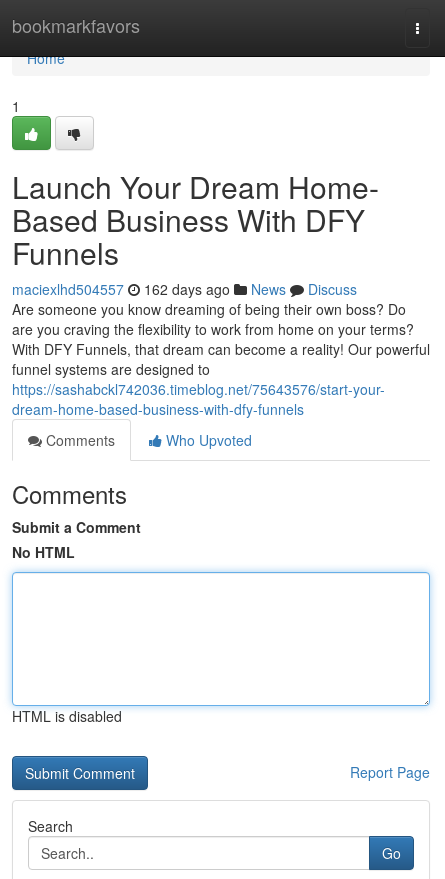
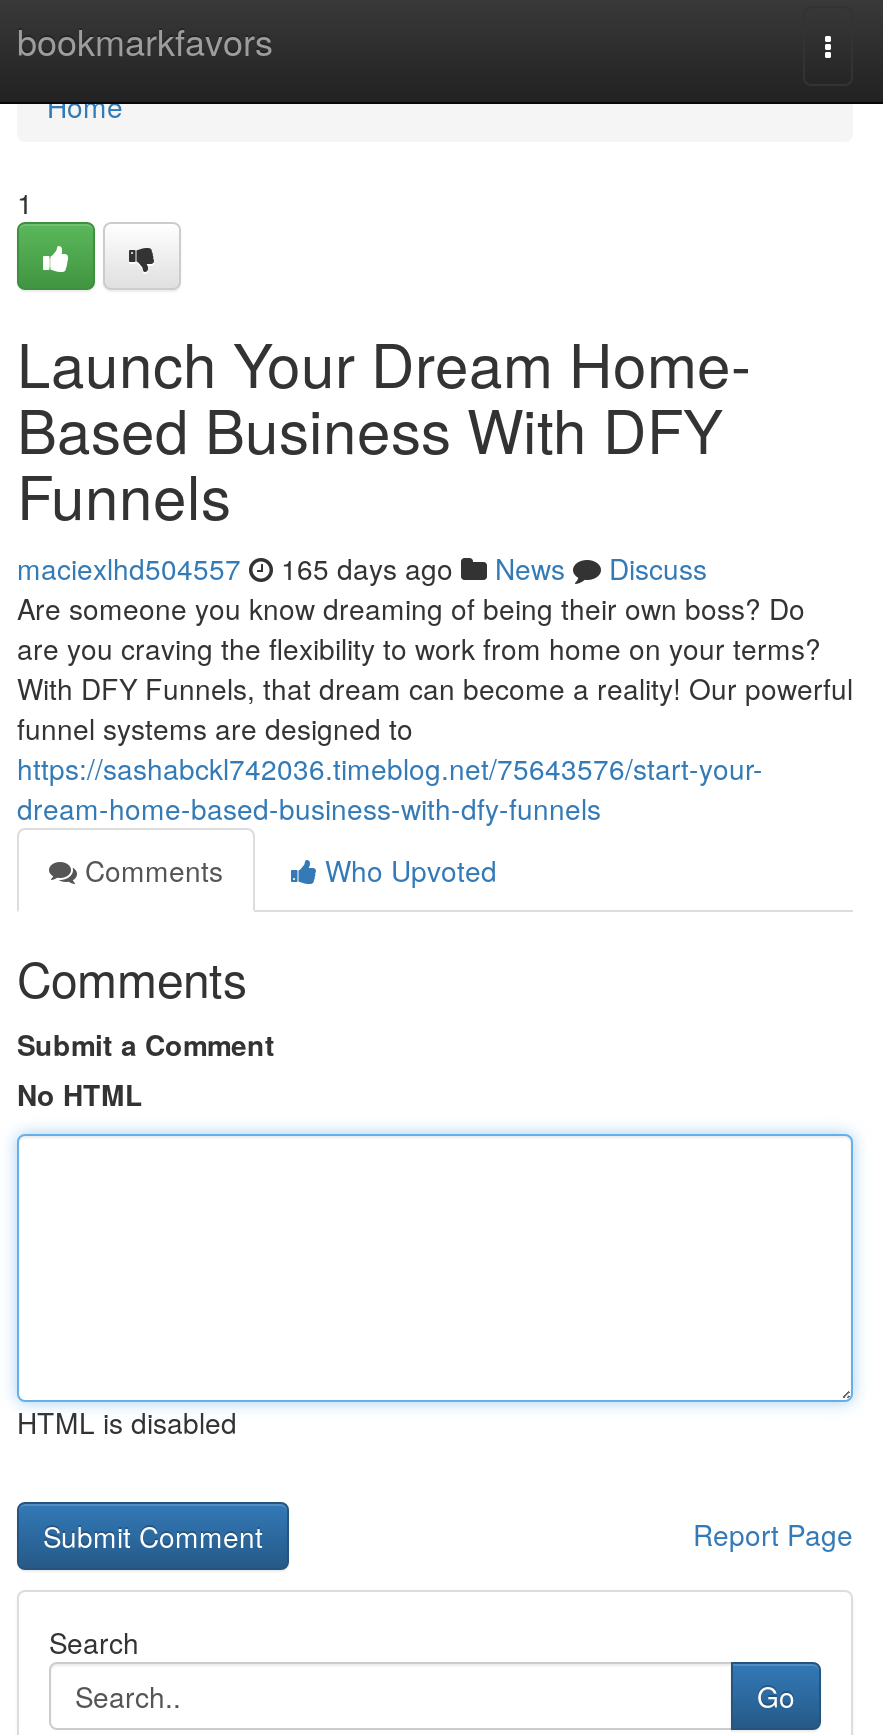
- maciexlhd504557 162 days ago News Discuss
+ maciexlhd504557 165 days ago News Discuss
